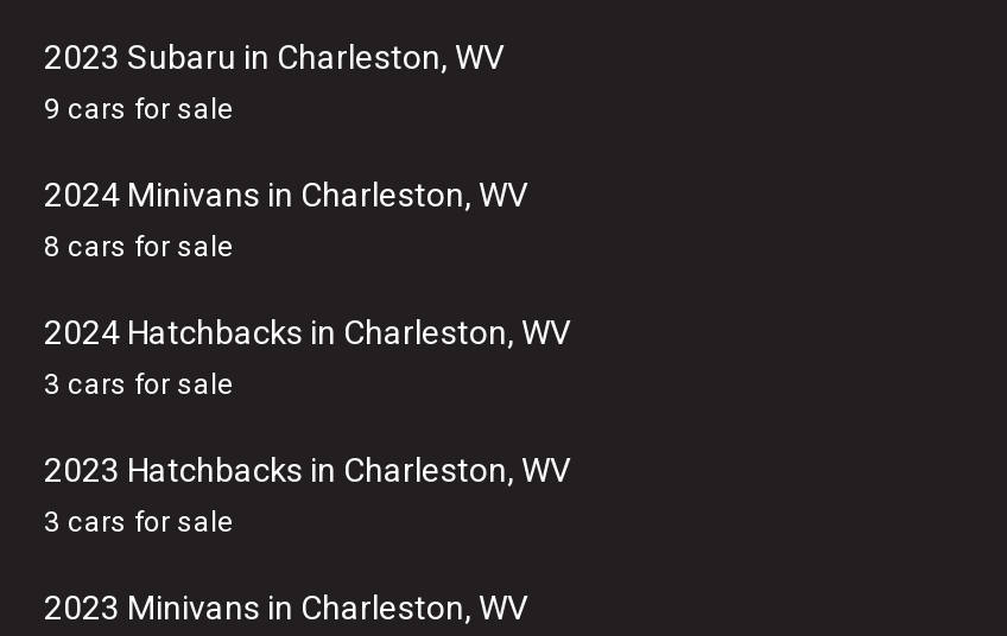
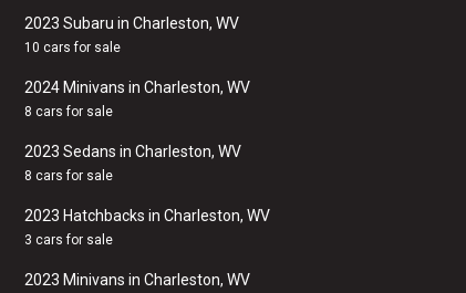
- 9 cars for sale
+ 10 cars for sale

- 2024 Hatchbacks in Charleston, WV
+ 2023 Sedans in Charleston, WV

- 3 cars for sale
+ 8 cars for sale
